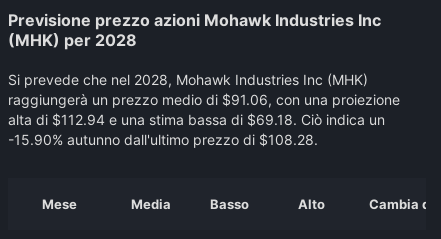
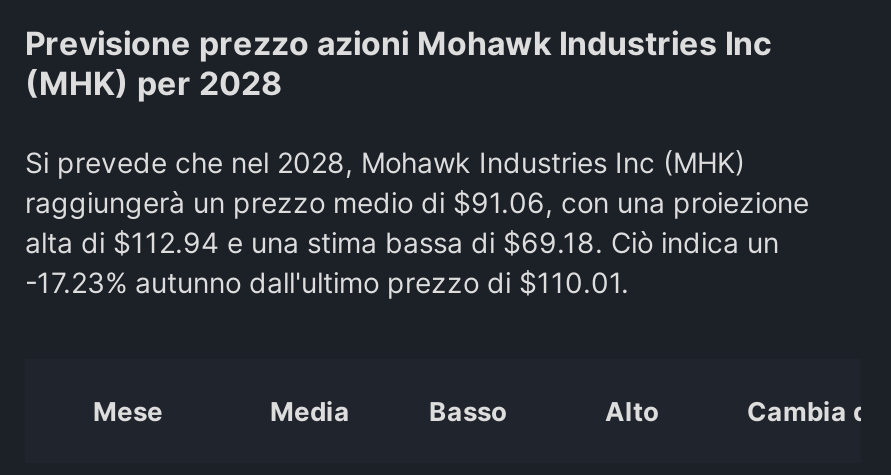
- -15.90% autunno dall'ultimo prezzo di $108.28.
+ -17.23% autunno dall'ultimo prezzo di $110.01.
